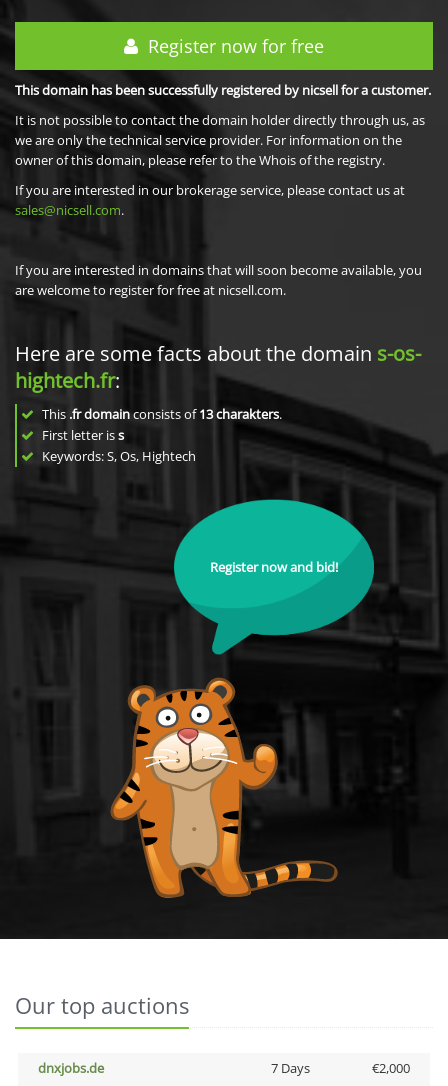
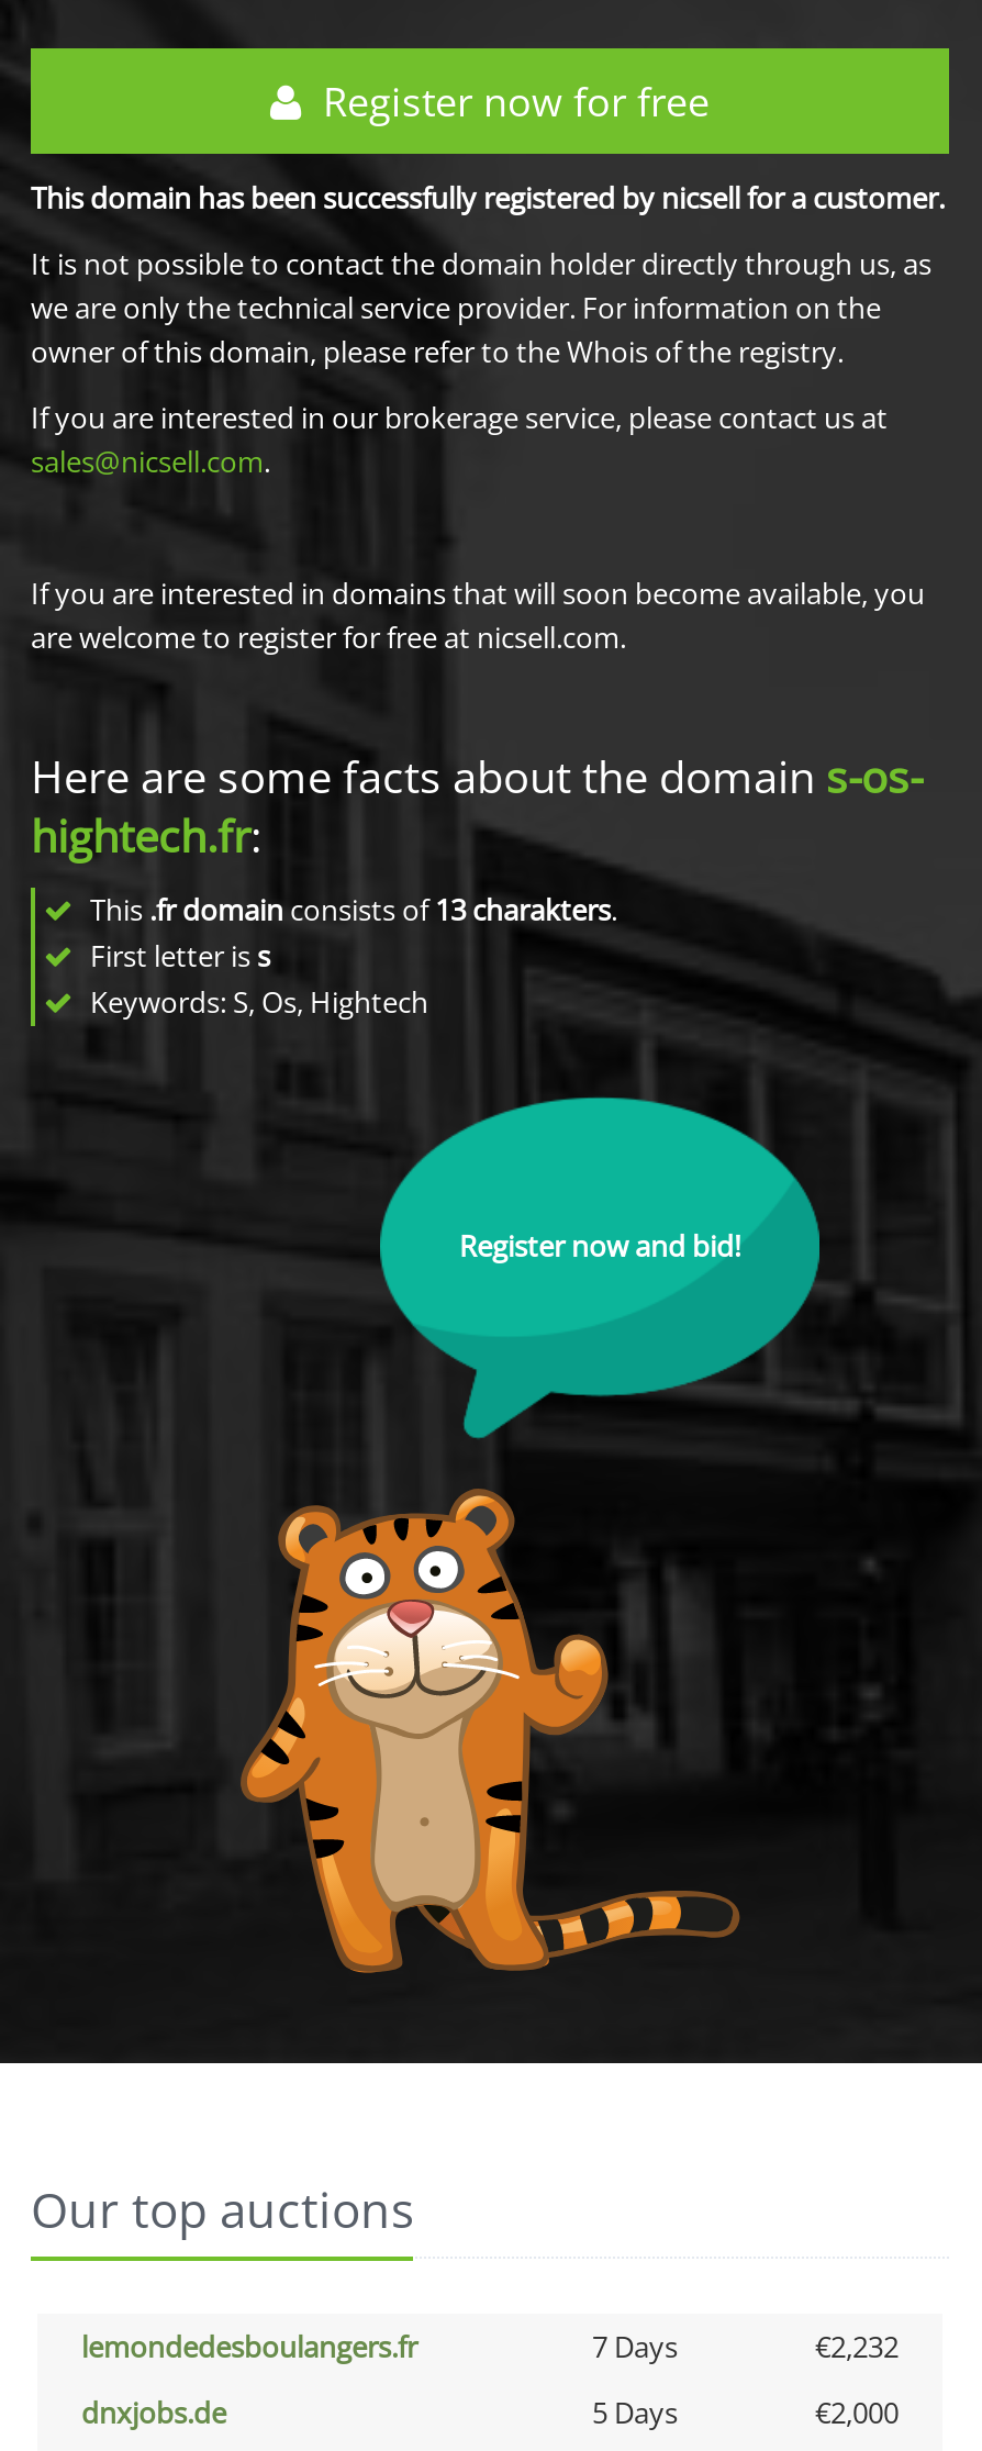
+ lemondedesboulangers.fr
+ 7 Days
+ €2,232

- 7 Days
+ 5 Days
